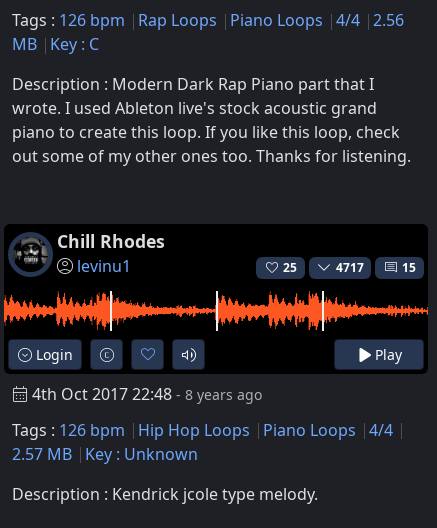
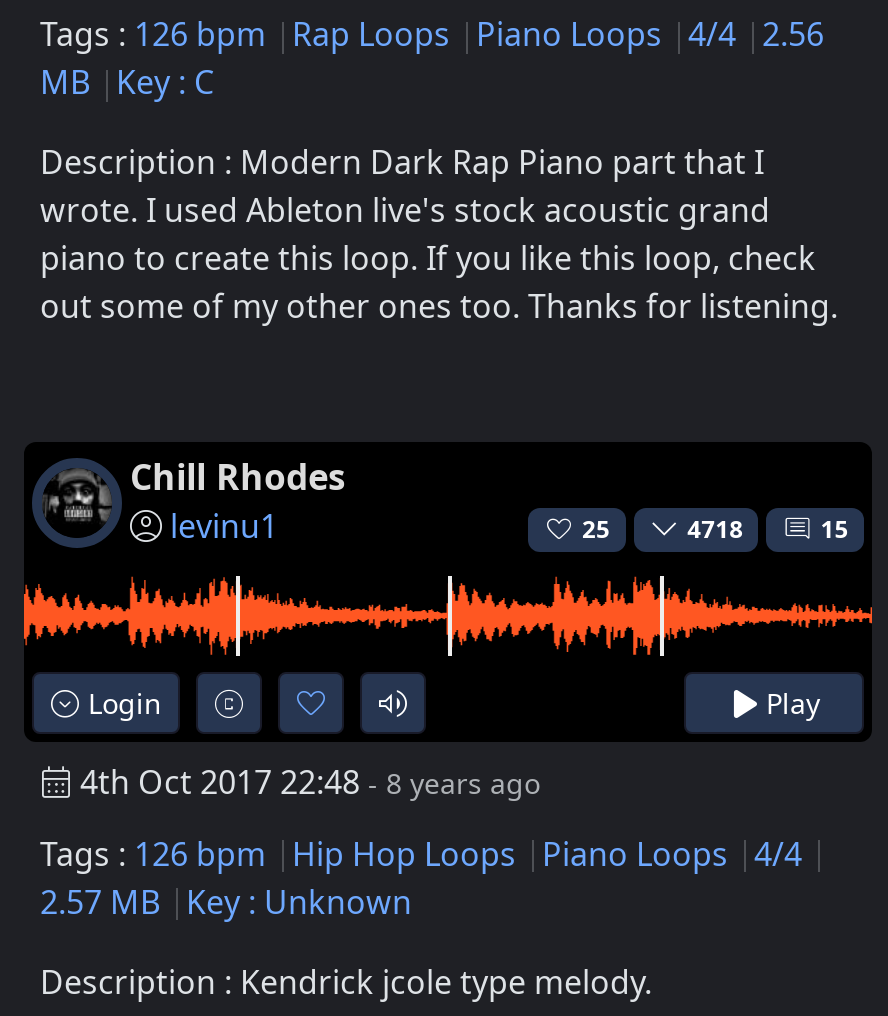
- 4717
+ 4718
